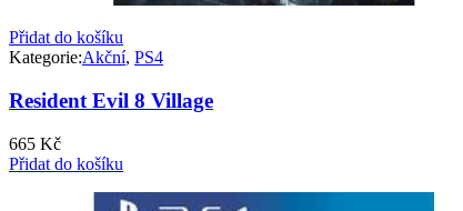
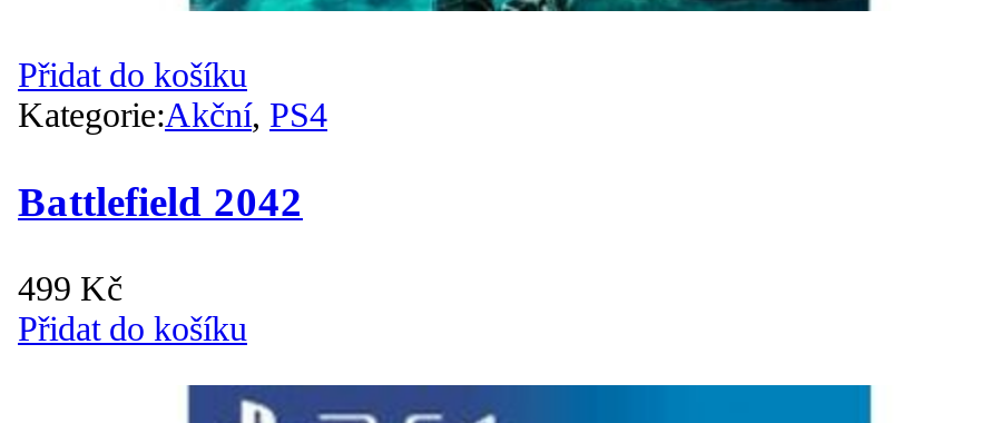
- Resident Evil 8 Village
+ Battlefield 2042

- 665 Kč
+ 499 Kč
